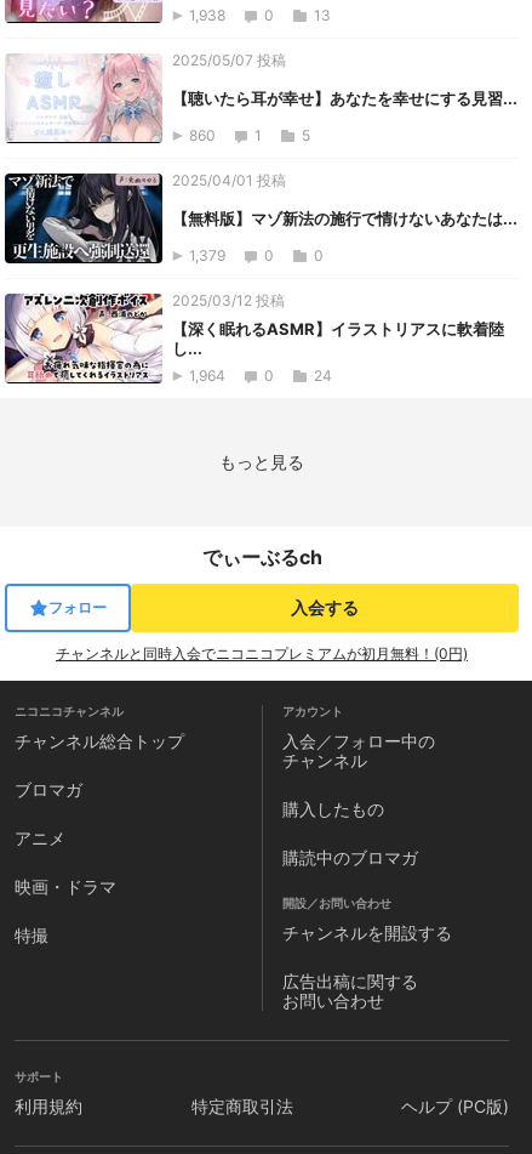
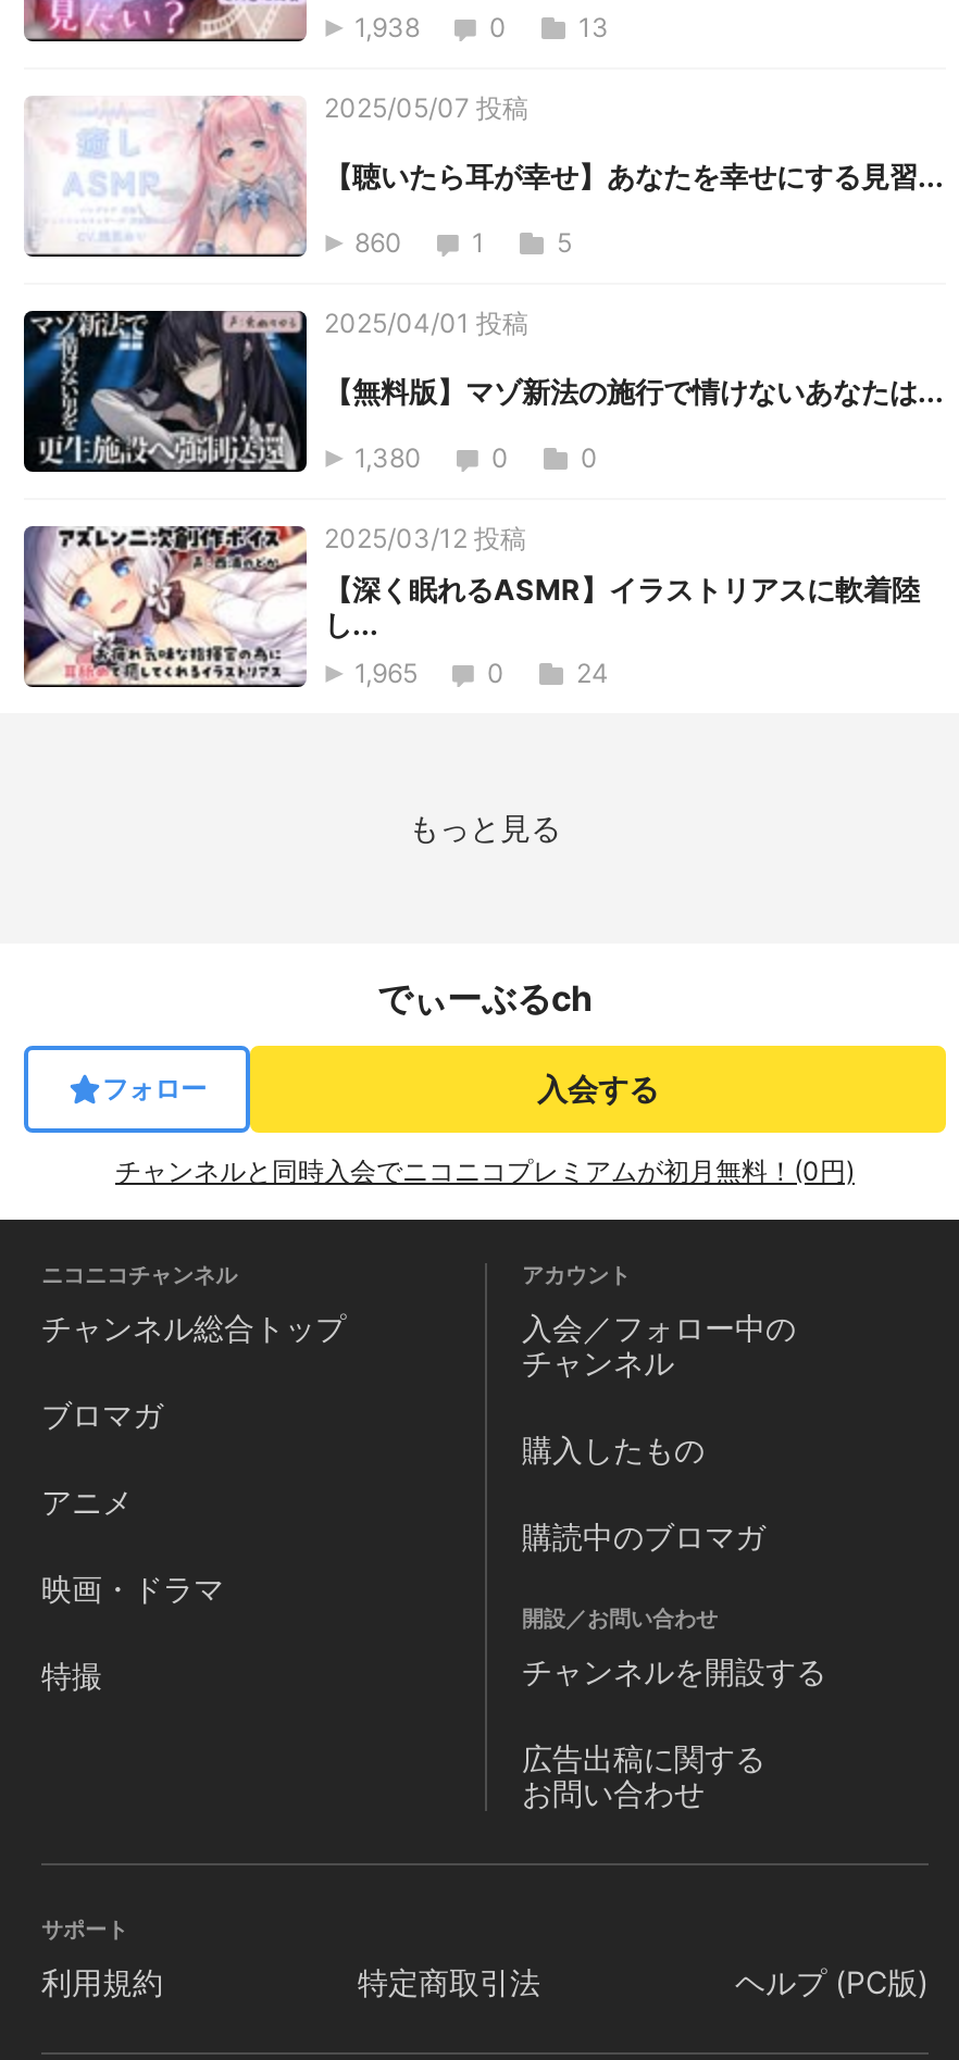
- 1,379
+ 1,380

- 1,964
+ 1,965
